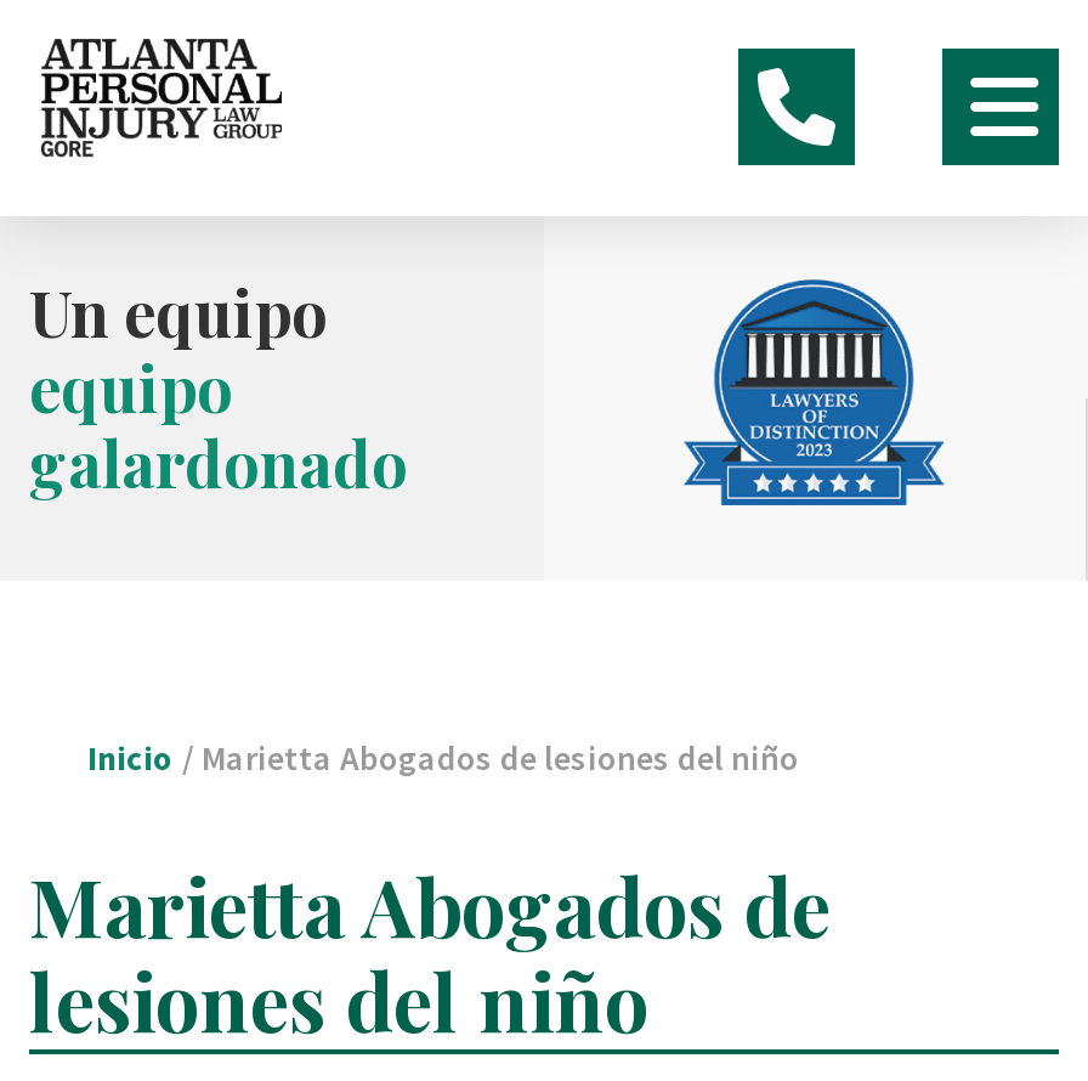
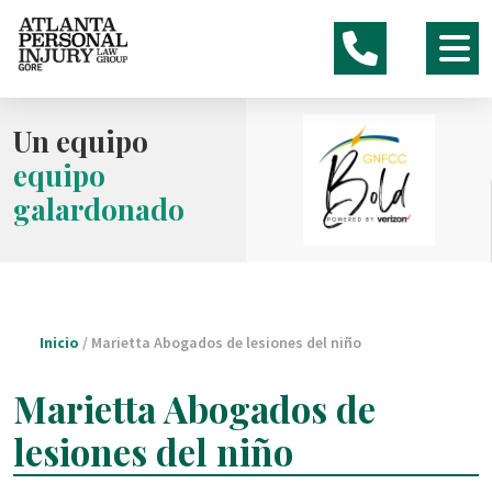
- [image]
+ [image]
